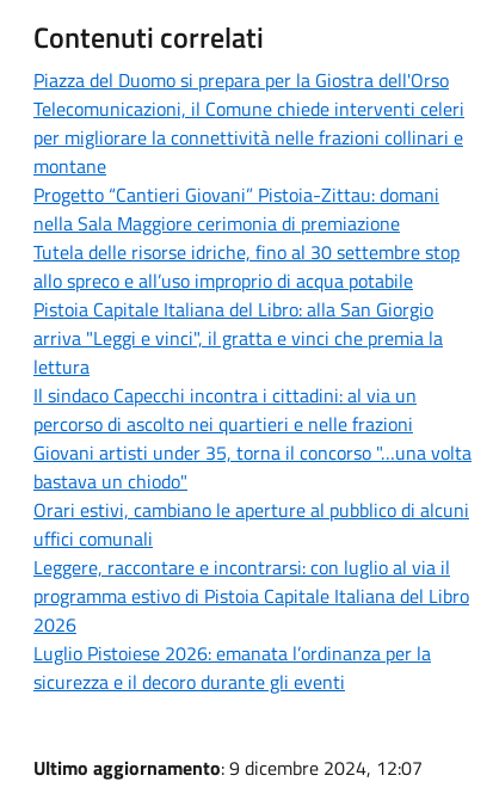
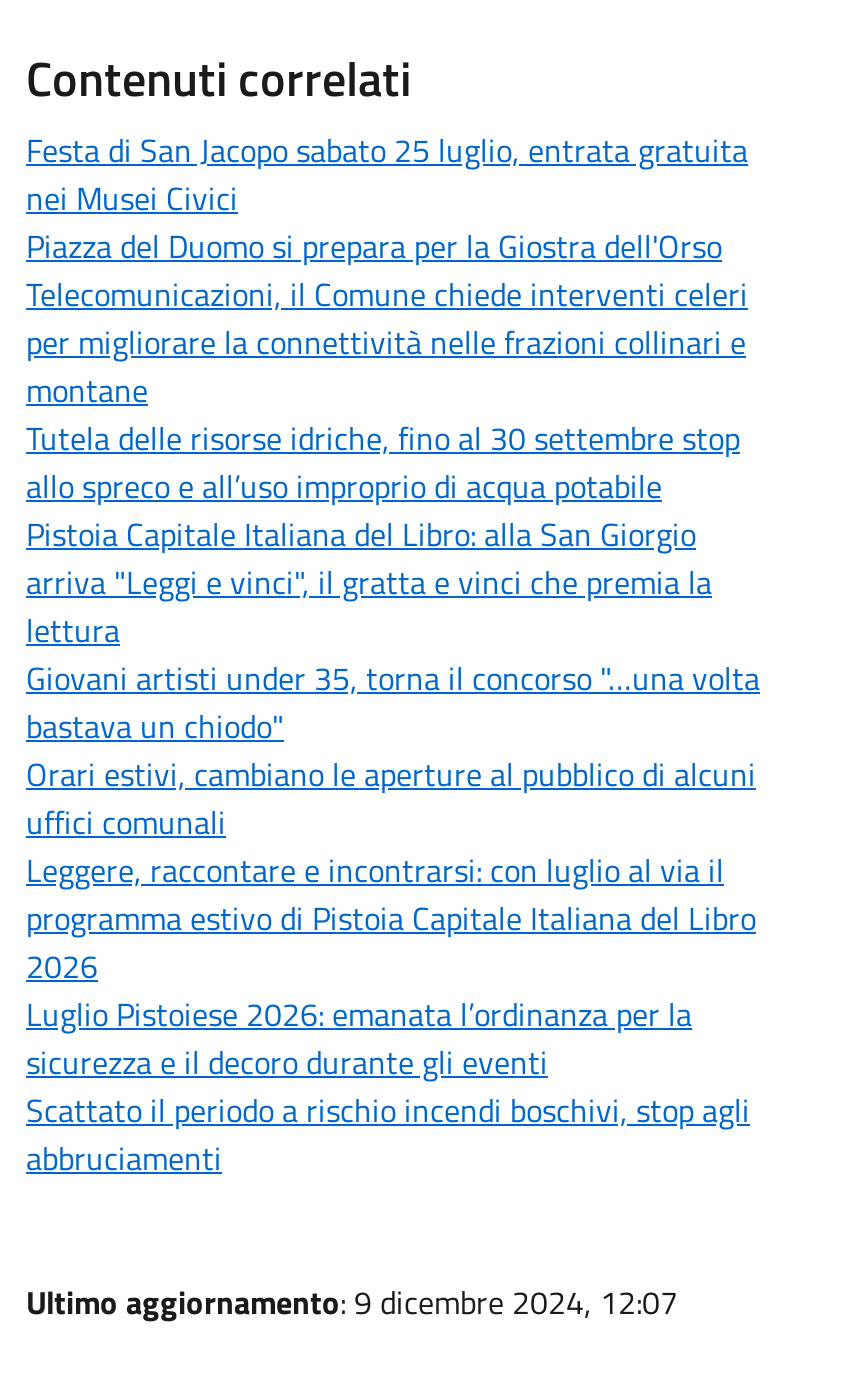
+ Festa di San Jacopo sabato 25 luglio, entrata gratuita
+ nei Musei Civici

moved down: Piazza del Duomo si prepara per la Giostra dell'Orso | Telecomunicazioni, il Comune chiede interventi celeri | per migliorare la connettività nelle frazioni collinari e | montane

- Progetto “Cantieri Giovani” Pistoia-Zittau: domani
- nella Sala Maggiore cerimonia di premiazione

- Il sindaco Capecchi incontra i cittadini: al via un
- percorso di ascolto nei quartieri e nelle frazioni

moved up: Giovani artisti under 35, torna il concorso "…una volta | bastava un chiodo" | Orari estivi, cambiano le aperture al pubblico di alcuni | ... | Luglio Pistoiese 2026: emanata l’ordinanza per la | sicurezza e il decoro durante gli eventi

+ Scattato il periodo a rischio incendi boschivi, stop agli
+ abbruciamenti
